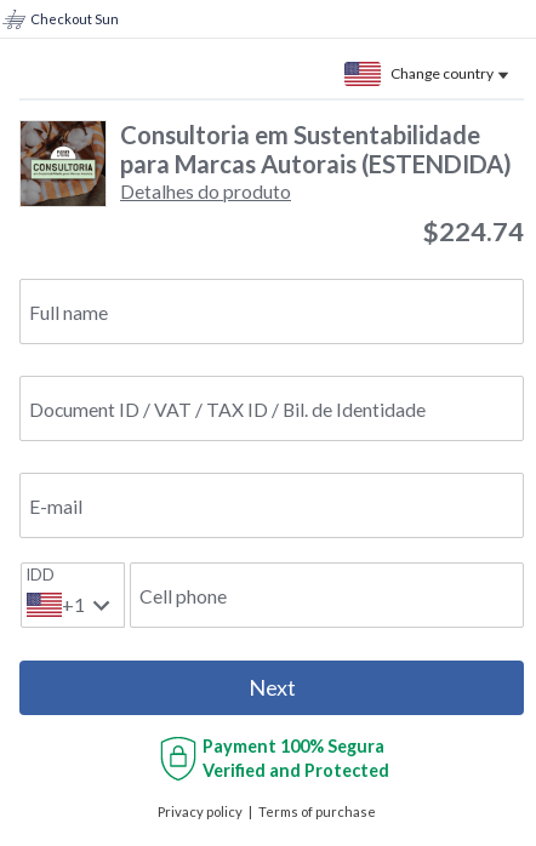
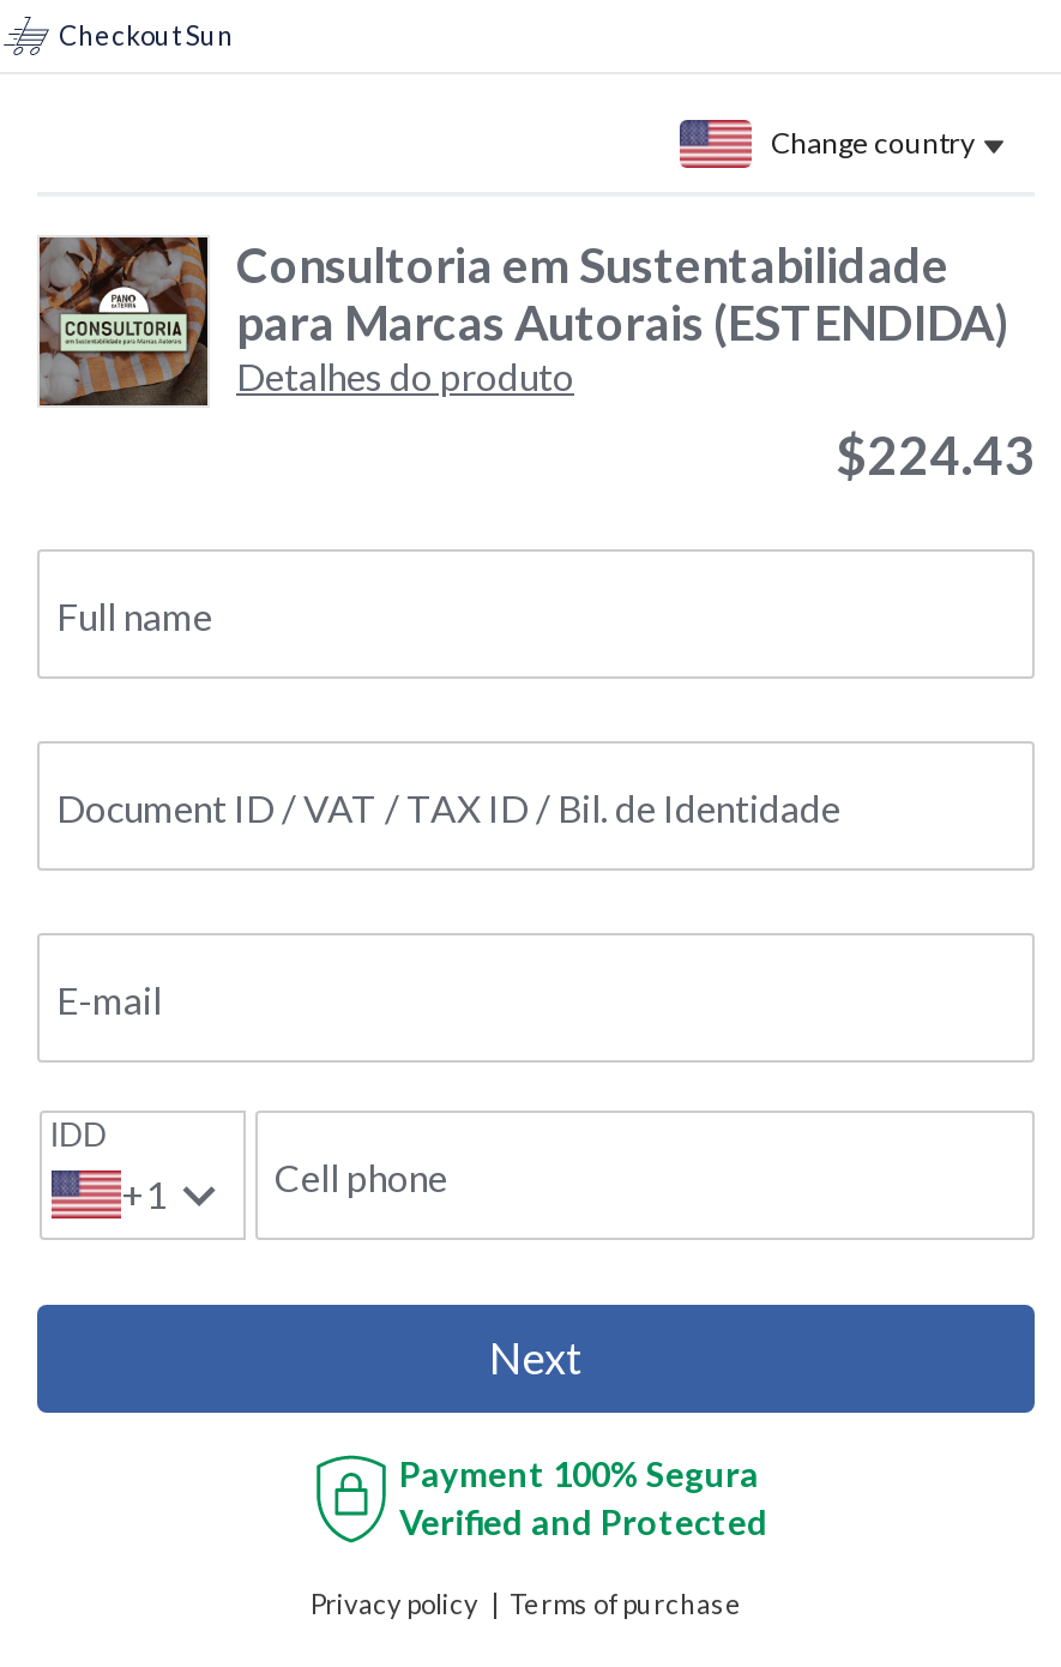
- $224.74
+ $224.43
